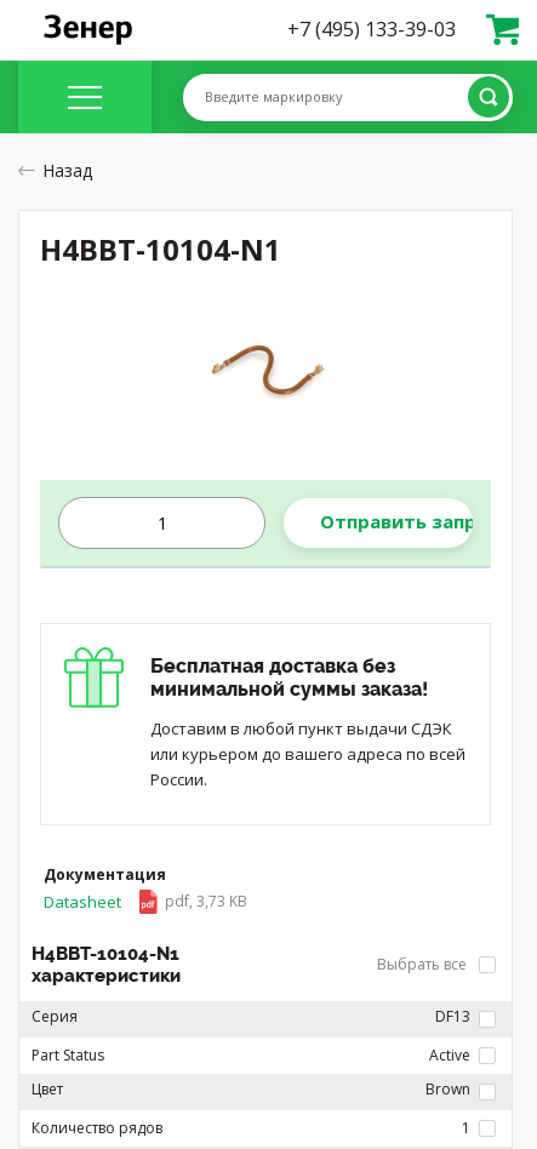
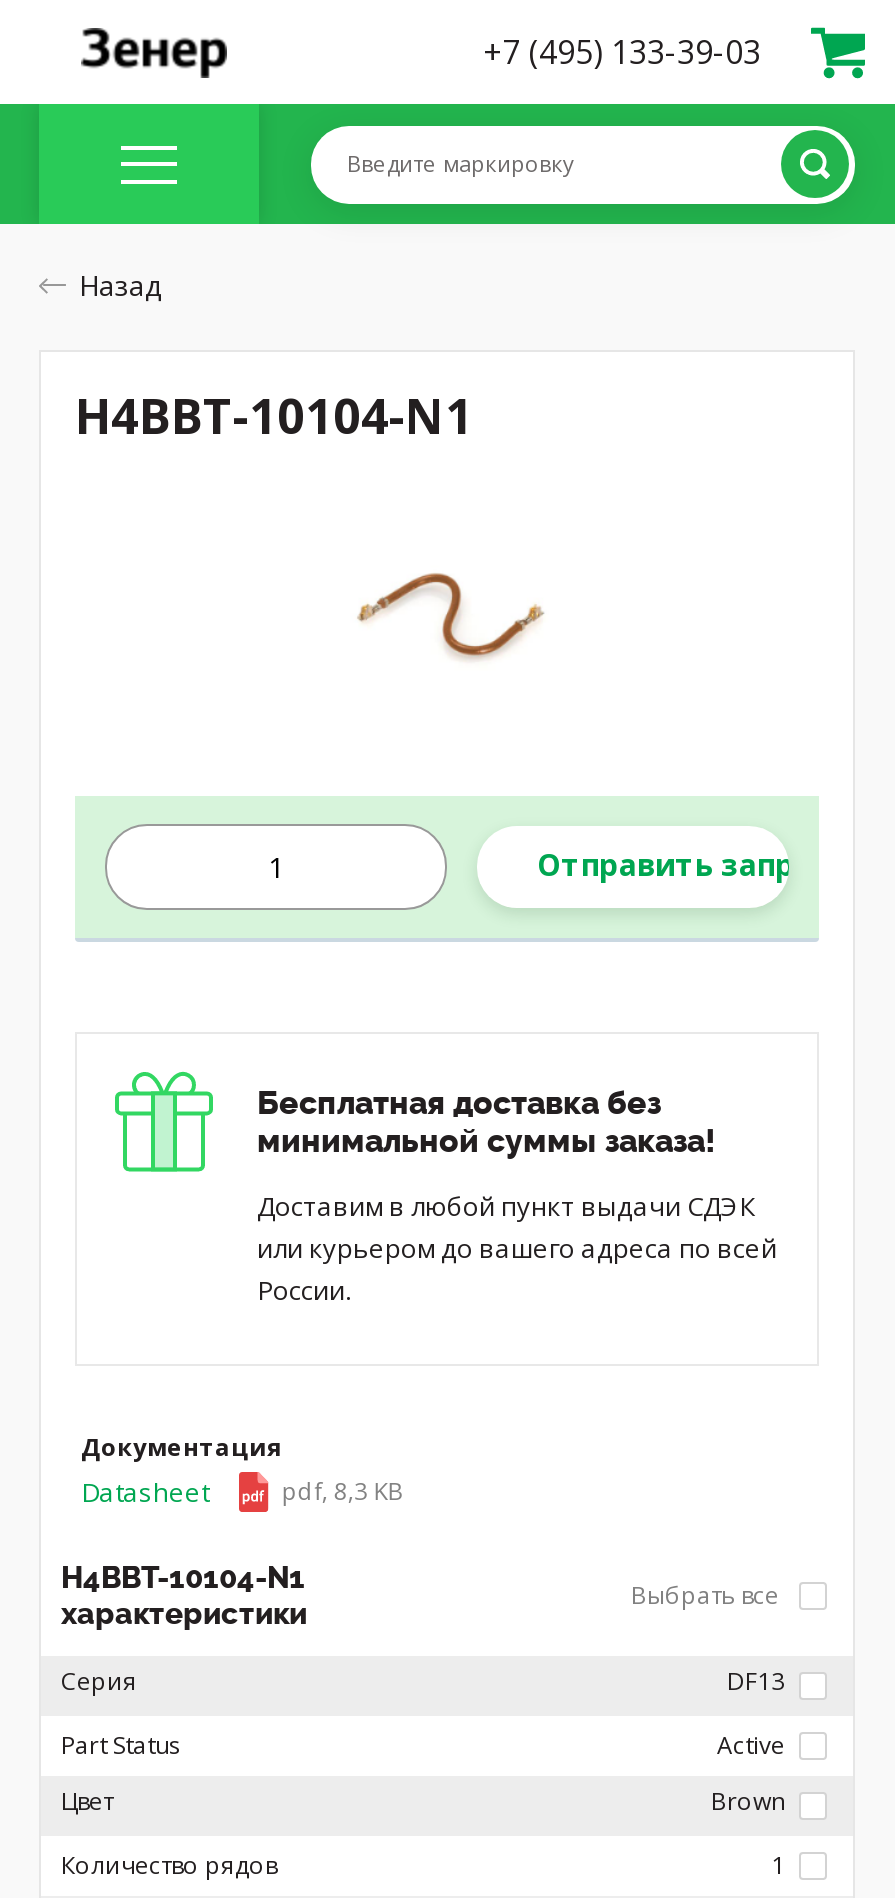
- pdf, 3,73 KB
+ pdf, 8,3 KB
